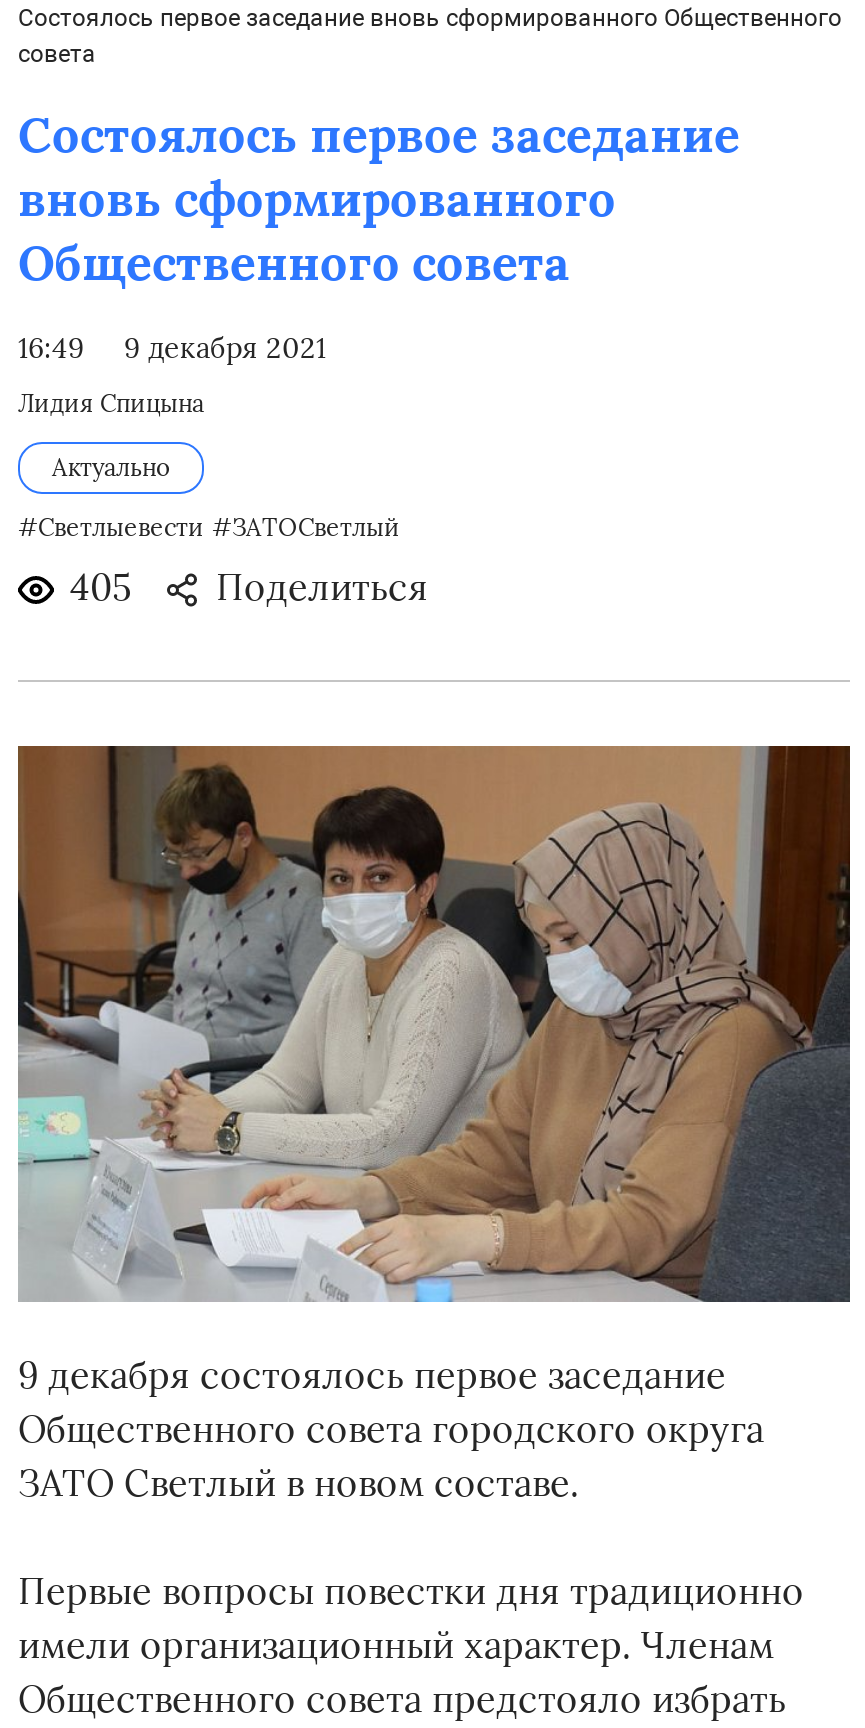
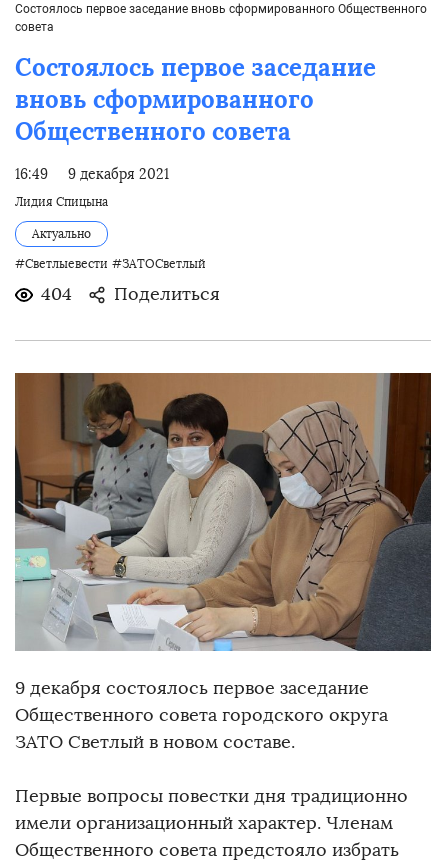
- 405 Поделиться
+ 404 Поделиться
